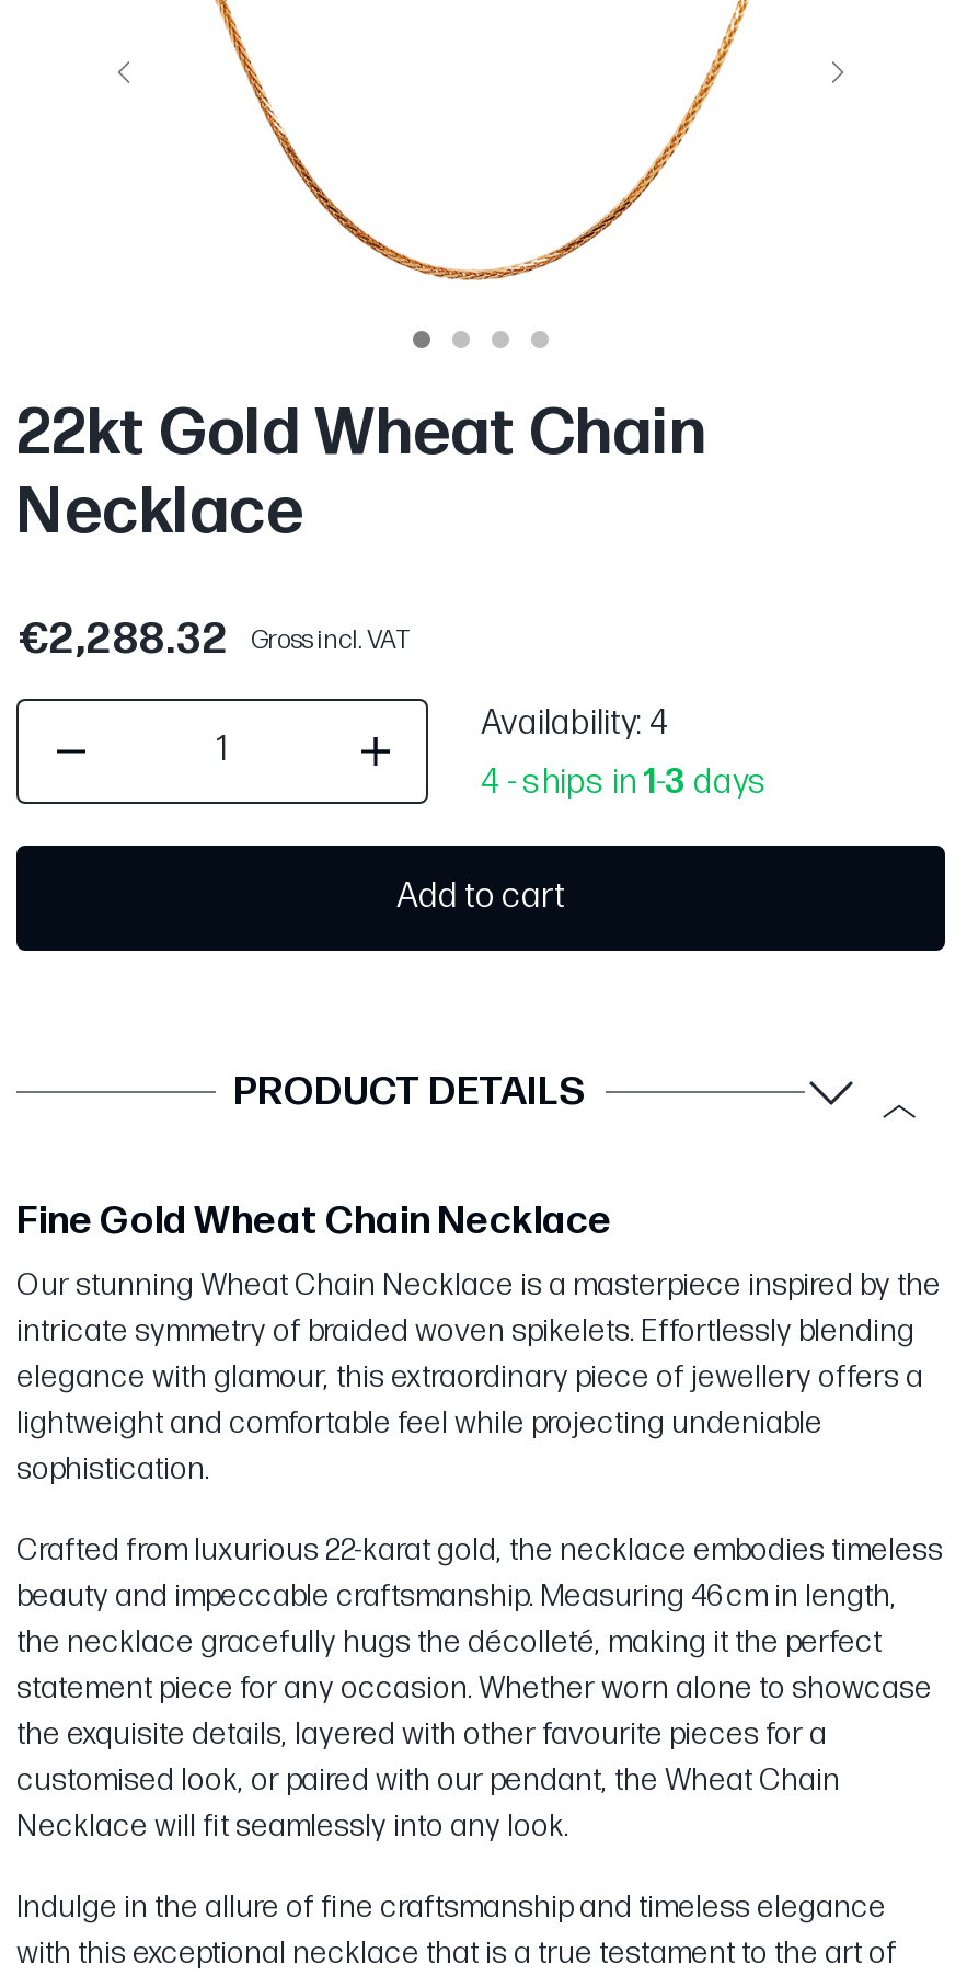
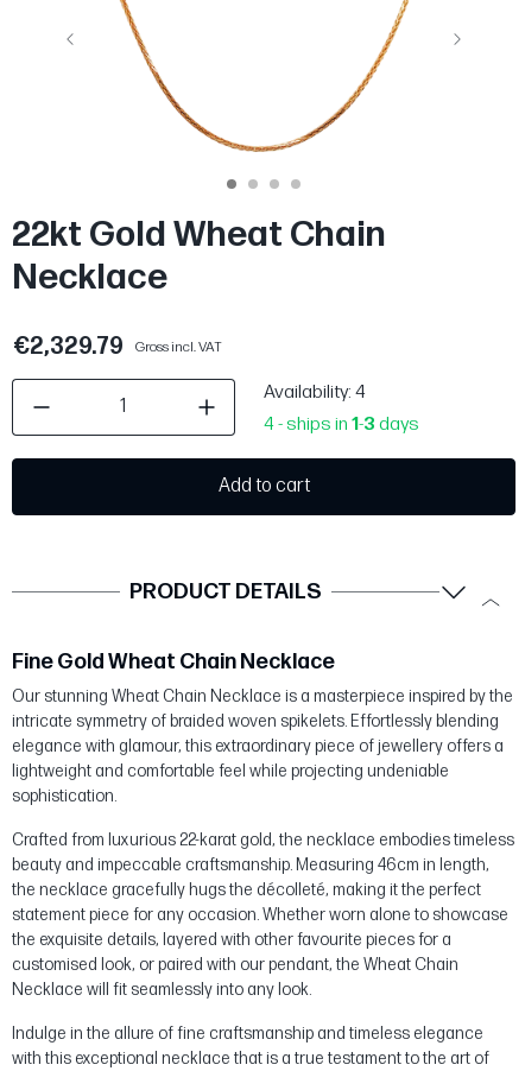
- €2,288.32 Gross incl. VAT
+ €2,329.79 Gross incl. VAT
